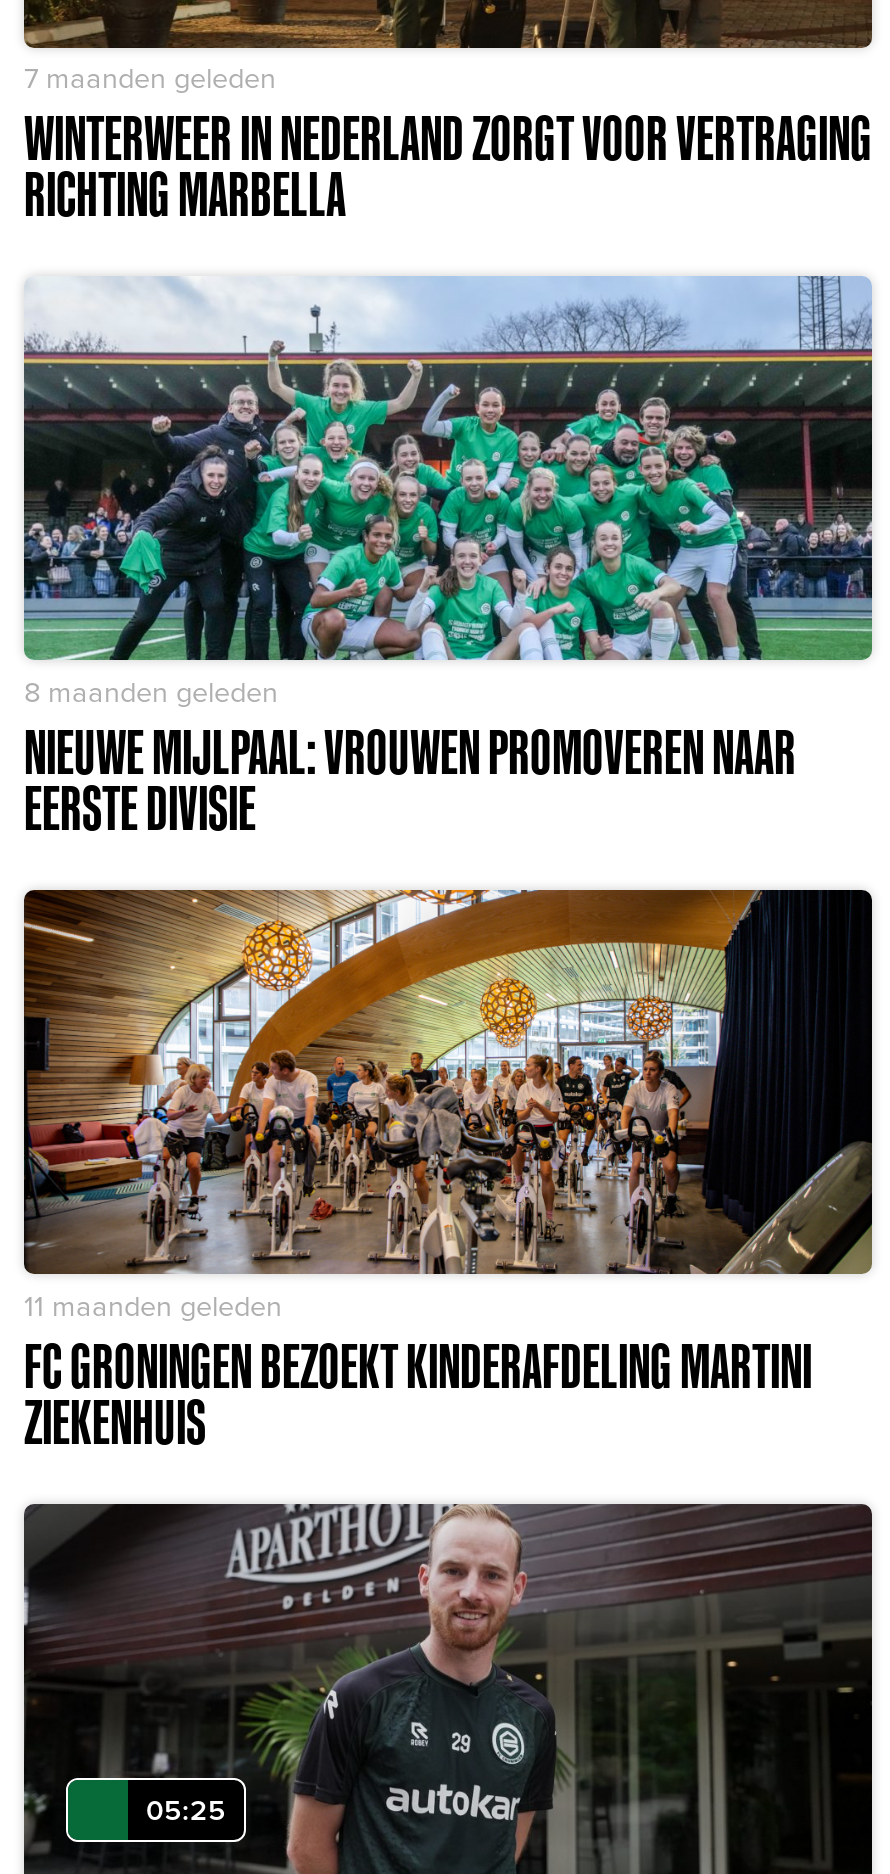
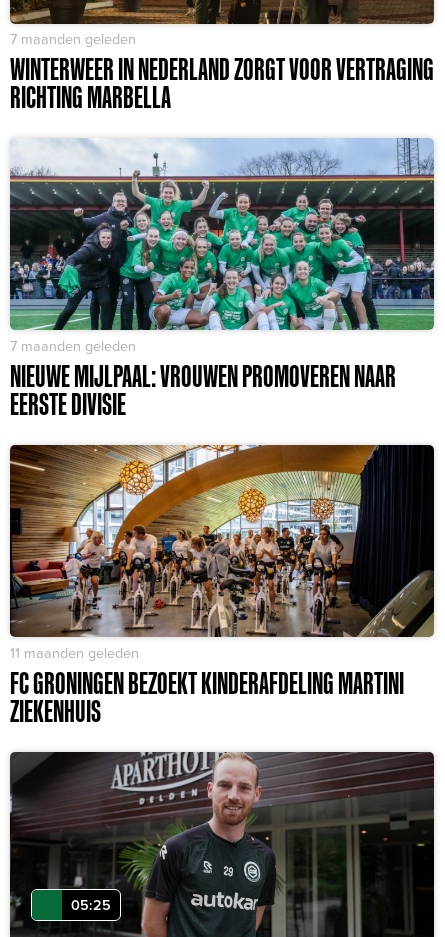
- 8 maanden geleden
+ 7 maanden geleden
